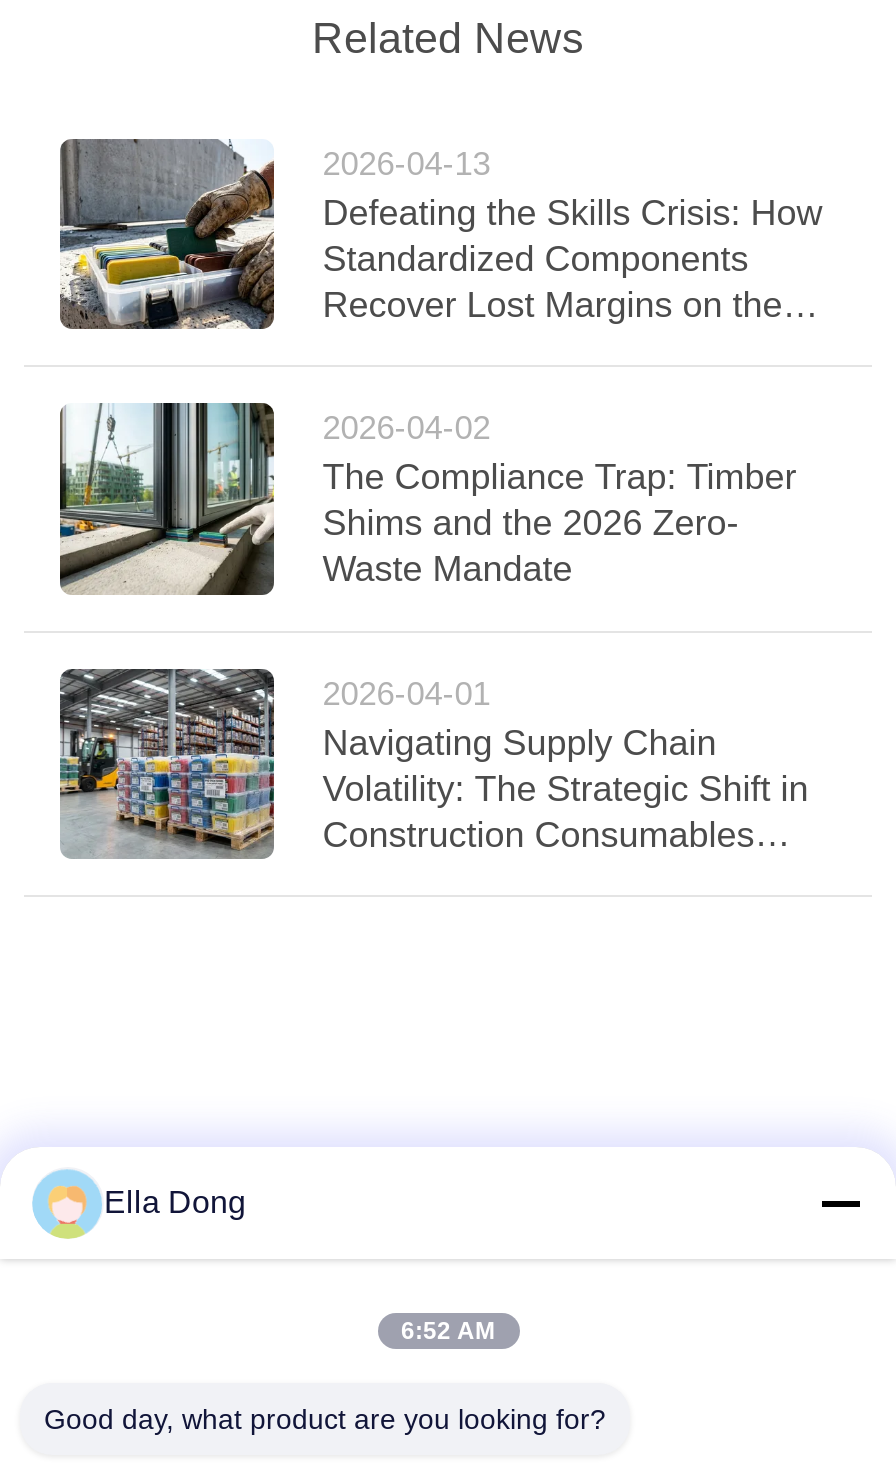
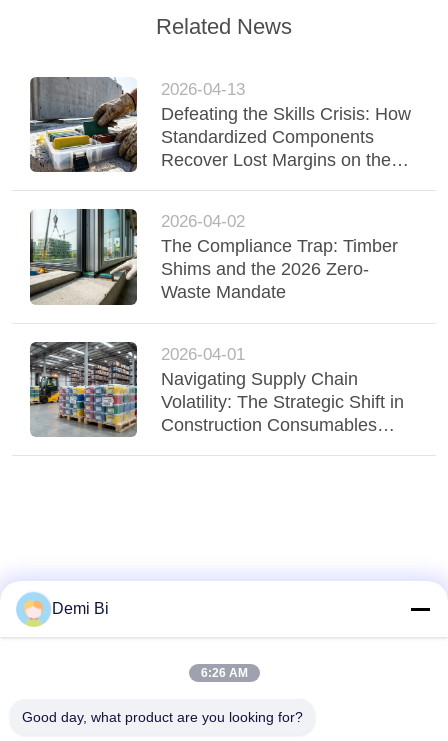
- Ella Dong
+ Demi Bi

- 6:52 AM
+ 6:26 AM
